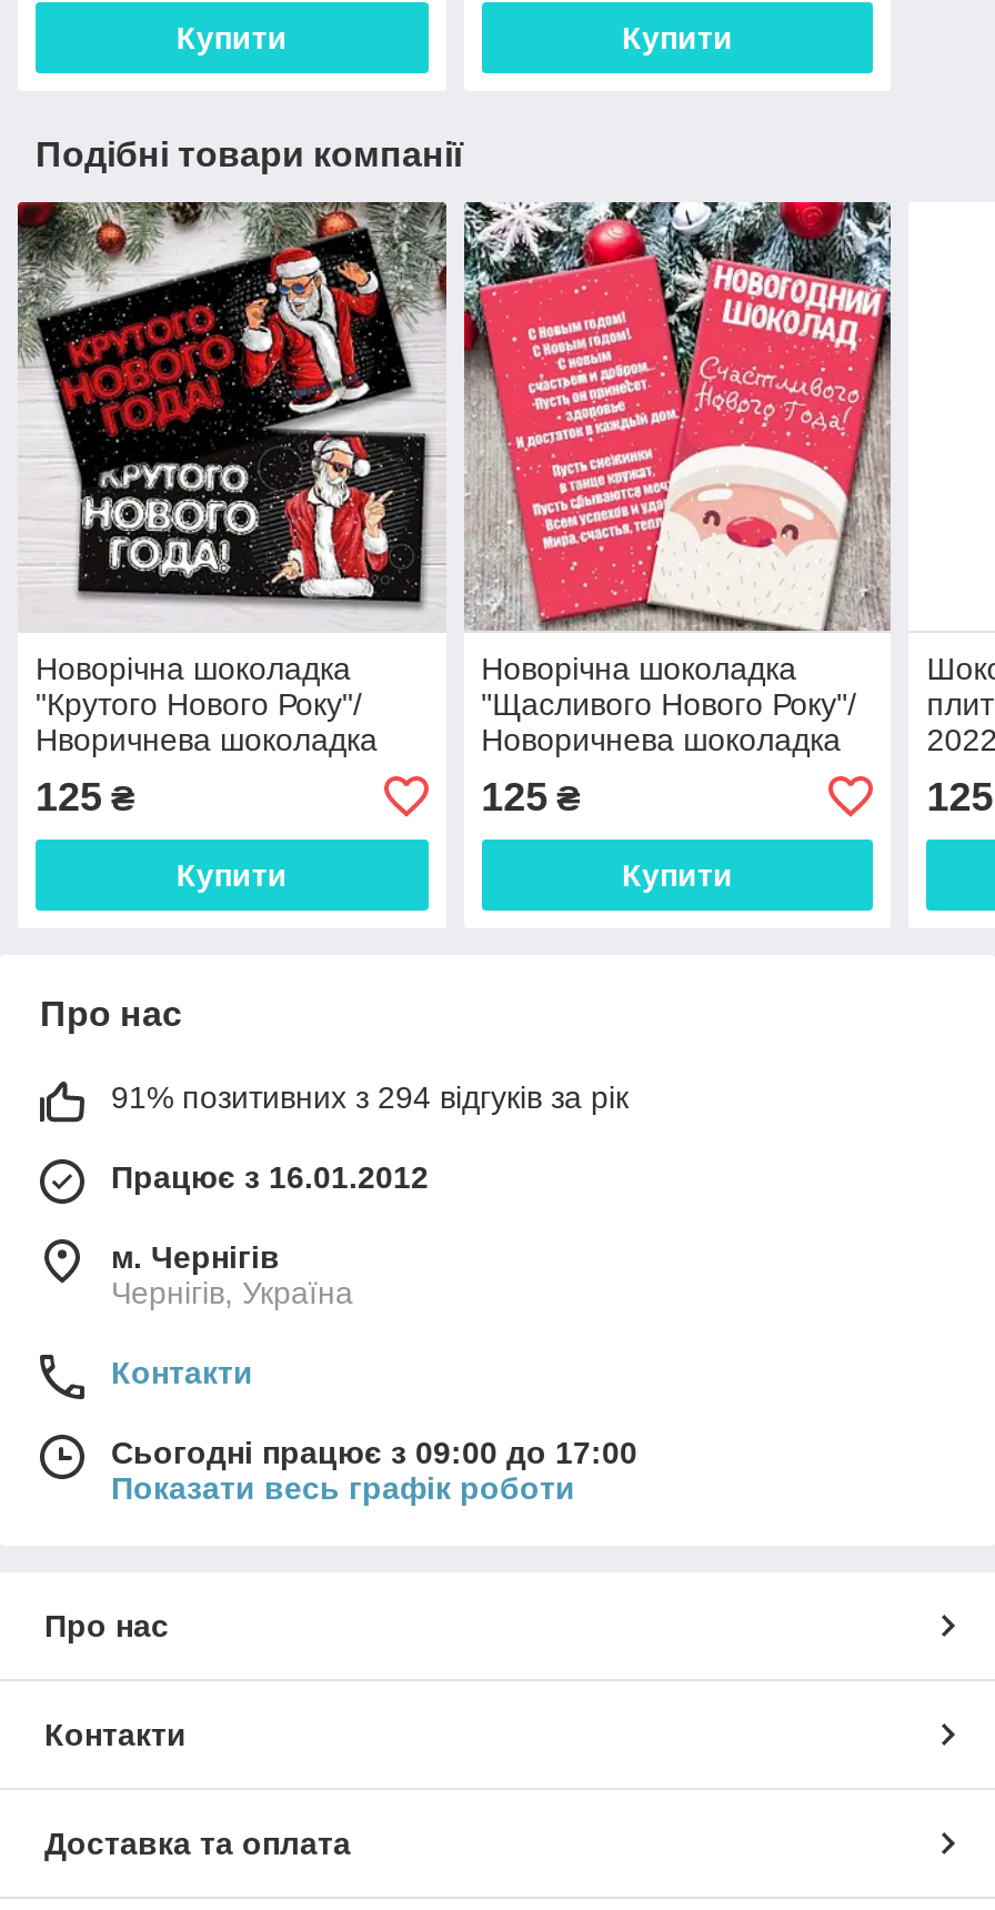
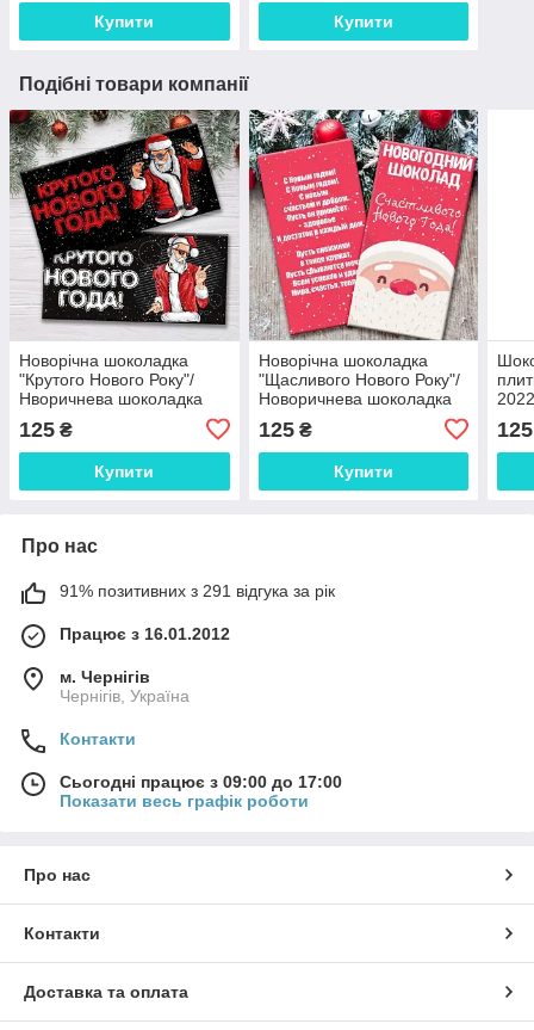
- 91% позитивних з 294 відгуків за рік
+ 91% позитивних з 291 відгука за рік
